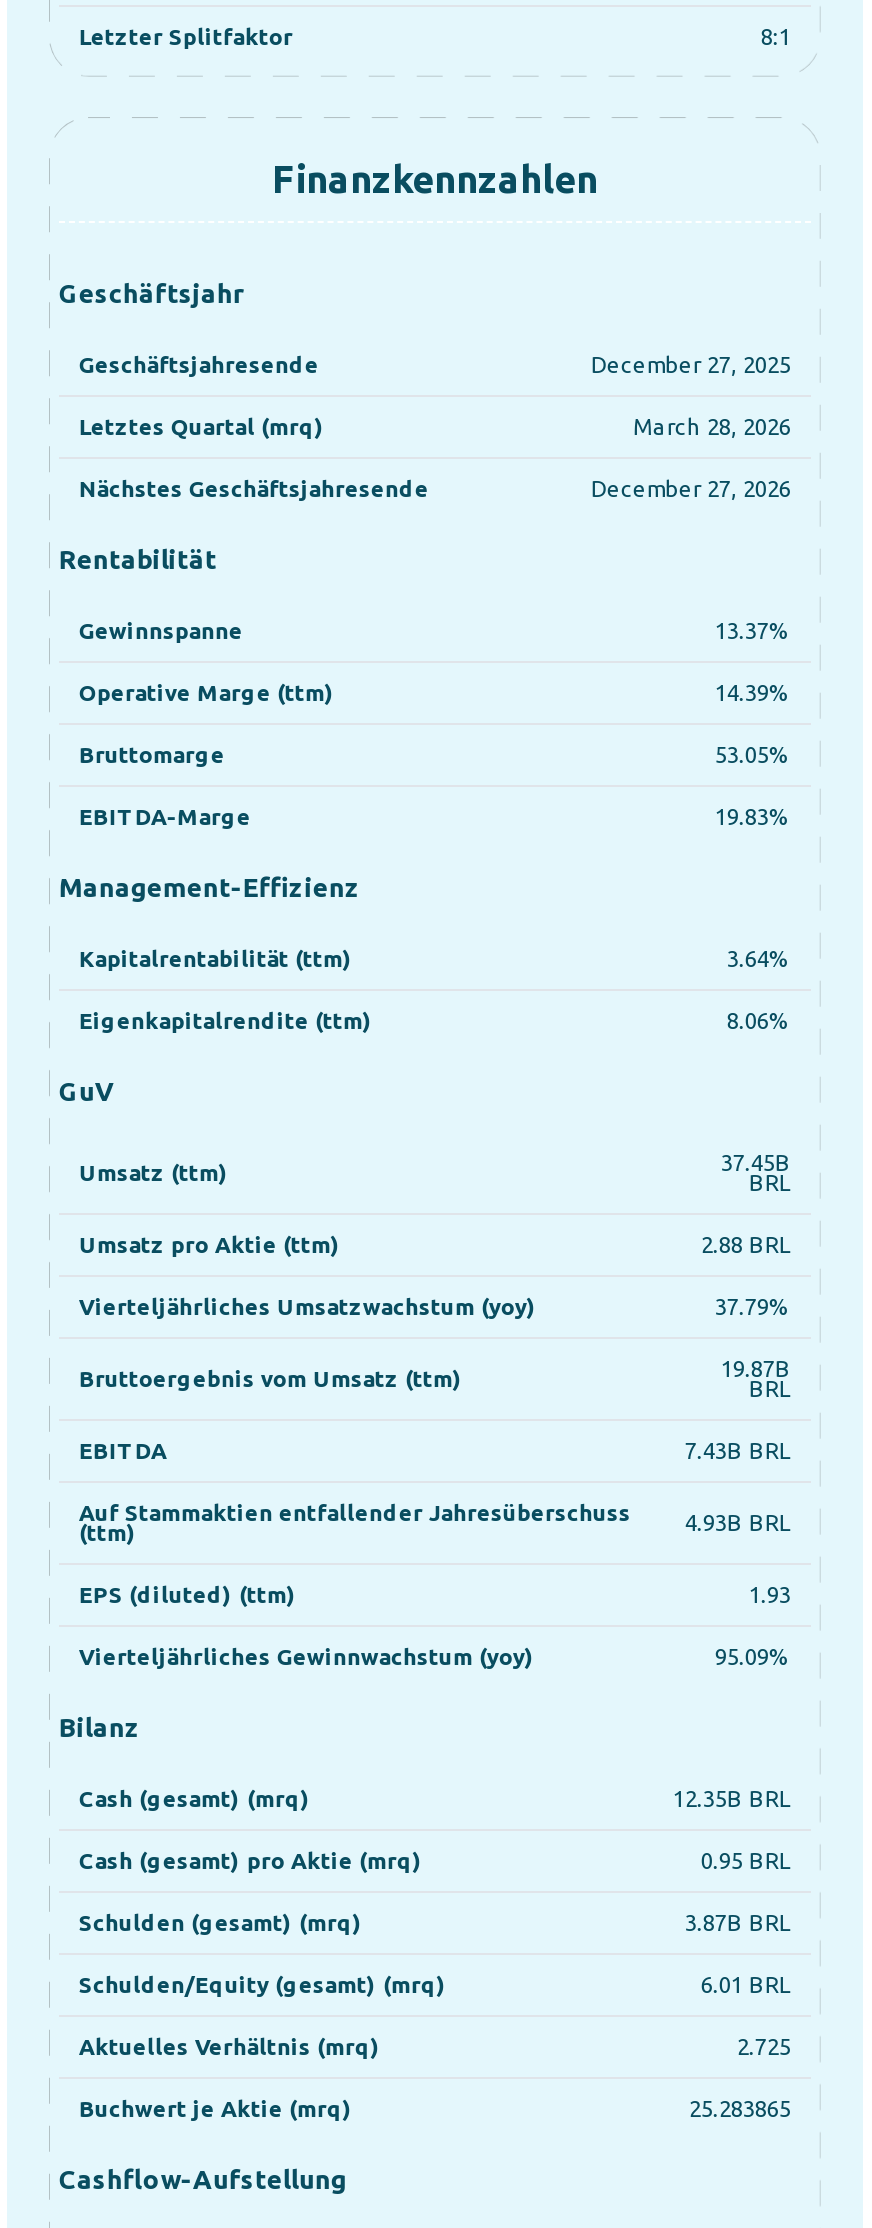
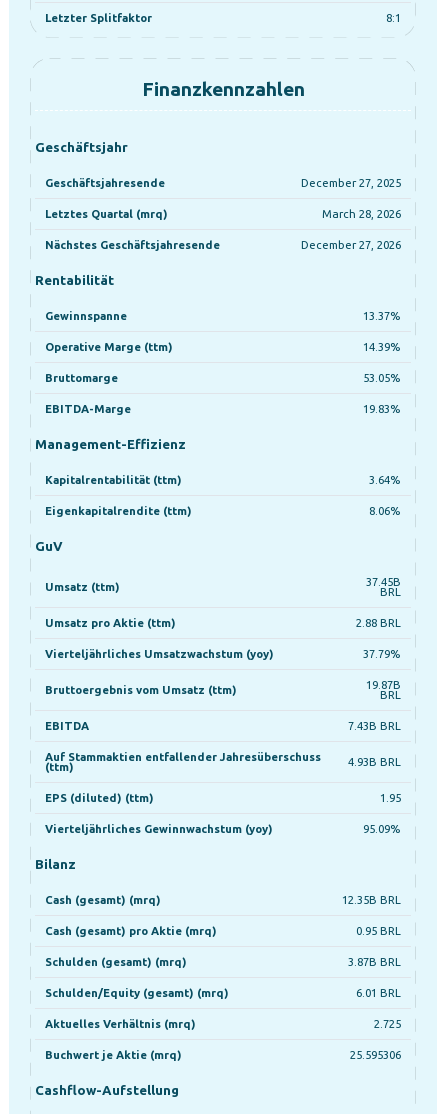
- 1.93
+ 1.95

- 25.283865
+ 25.595306
